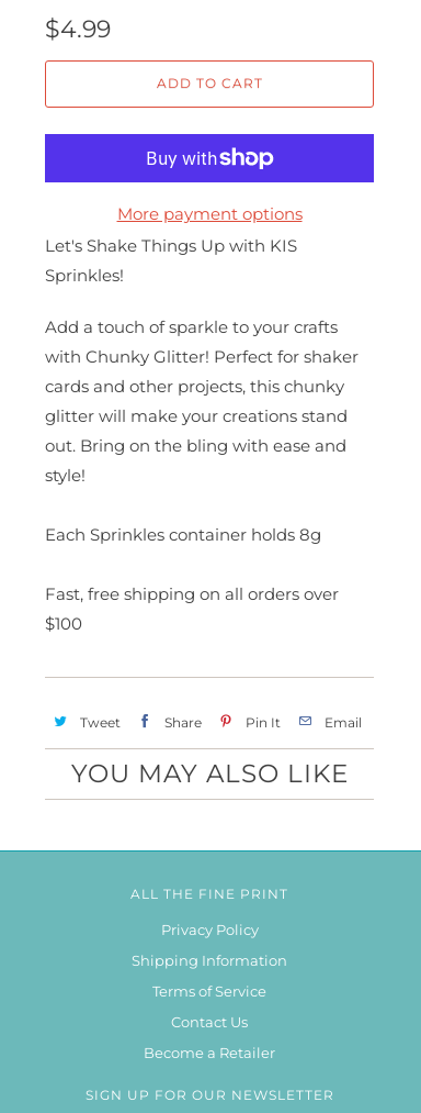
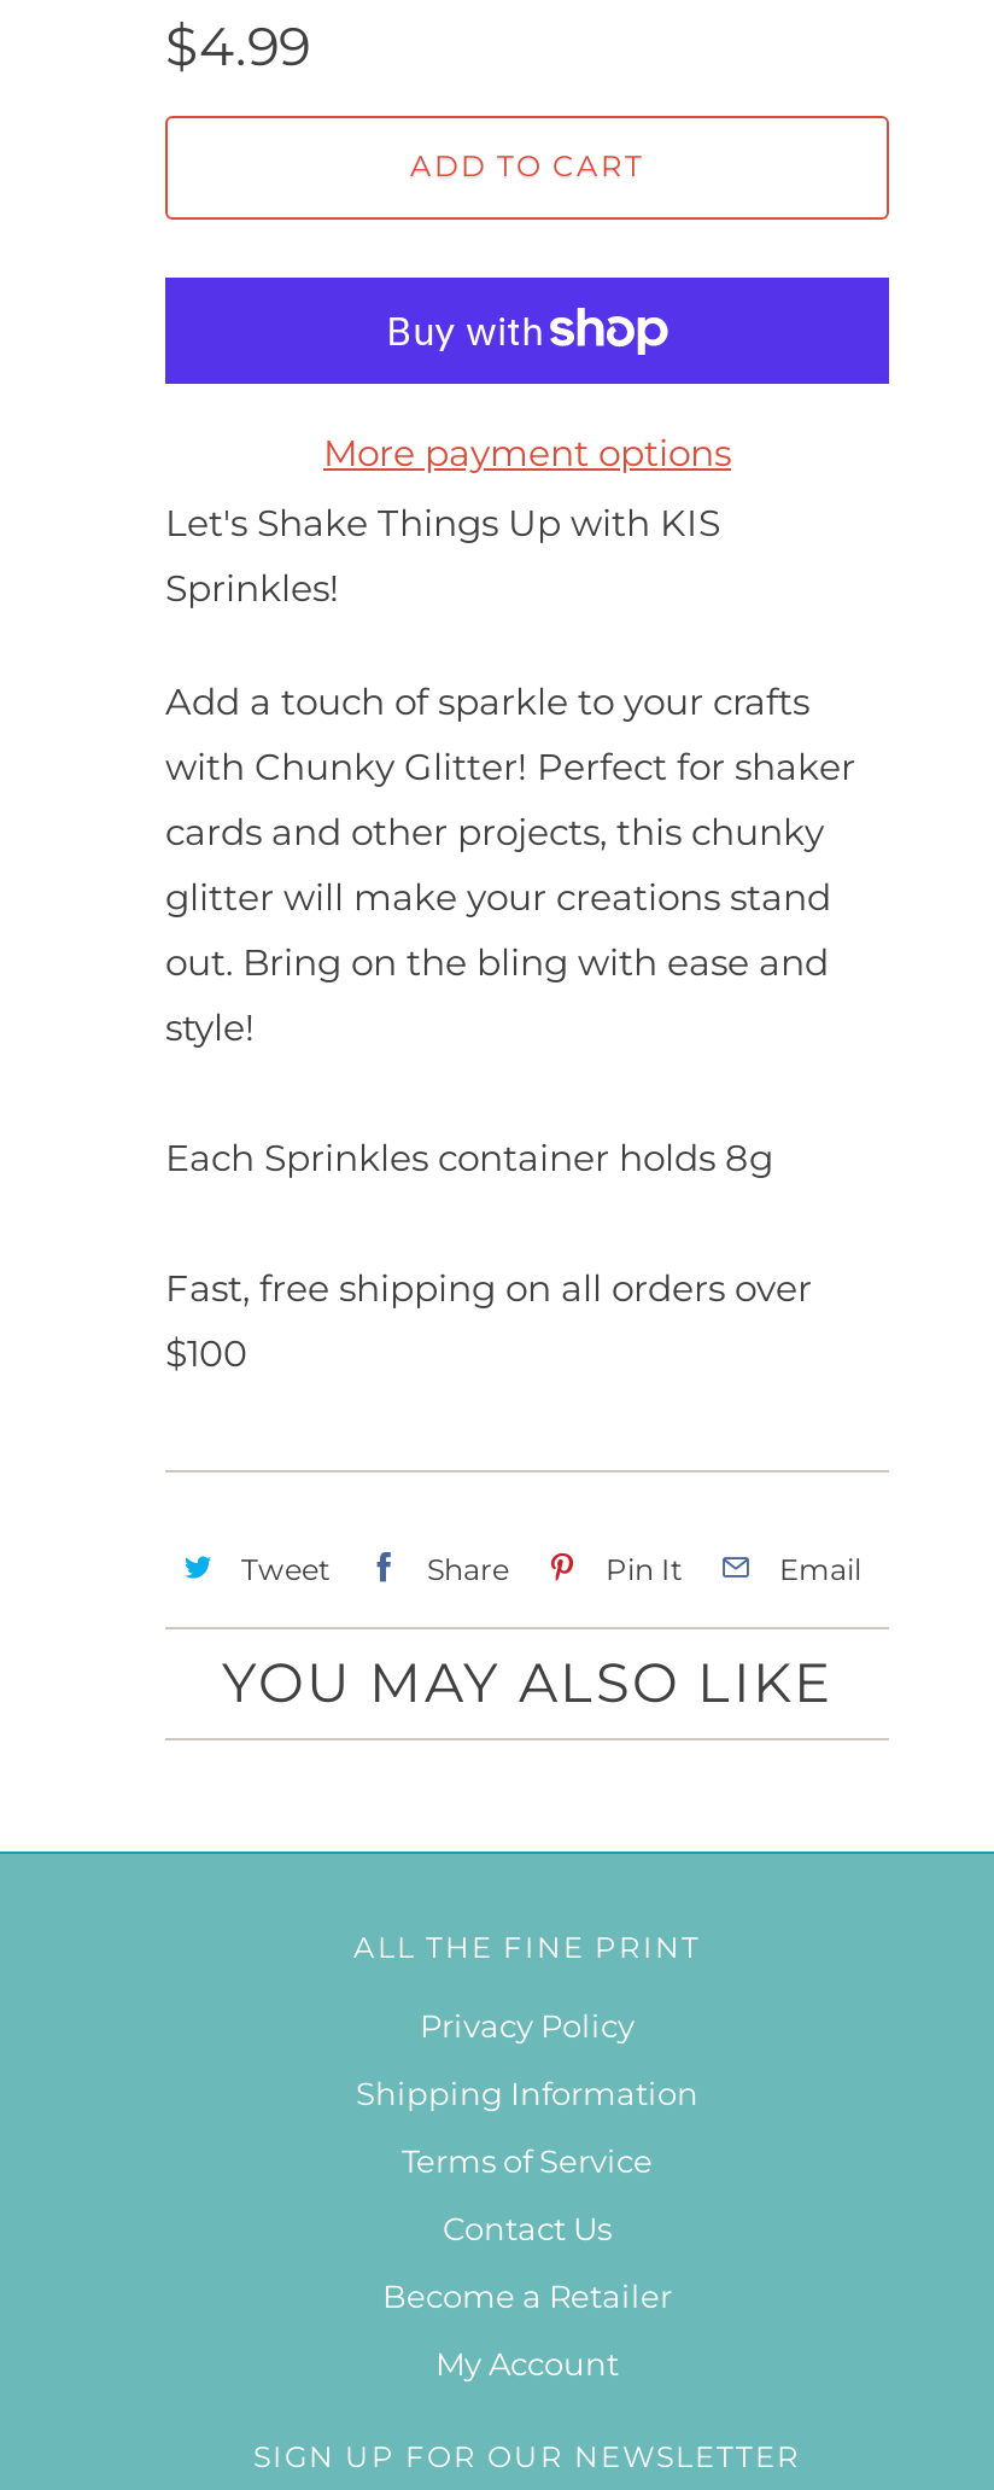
+ My Account
